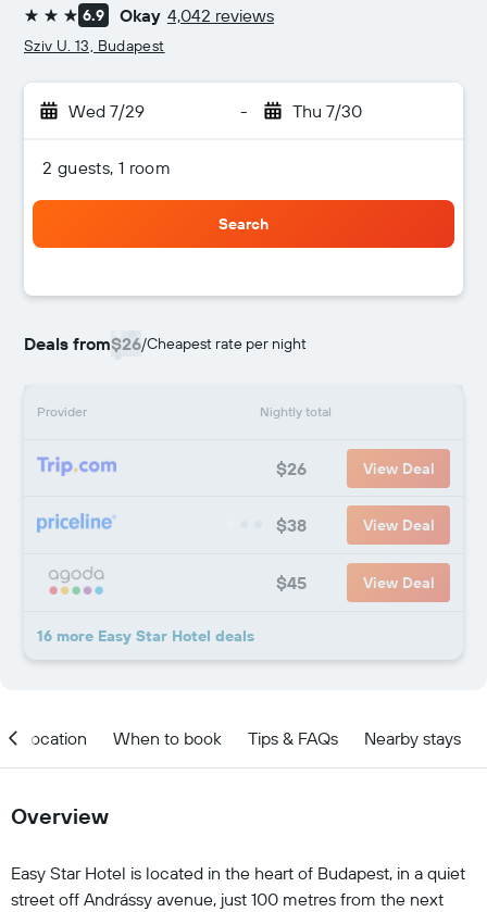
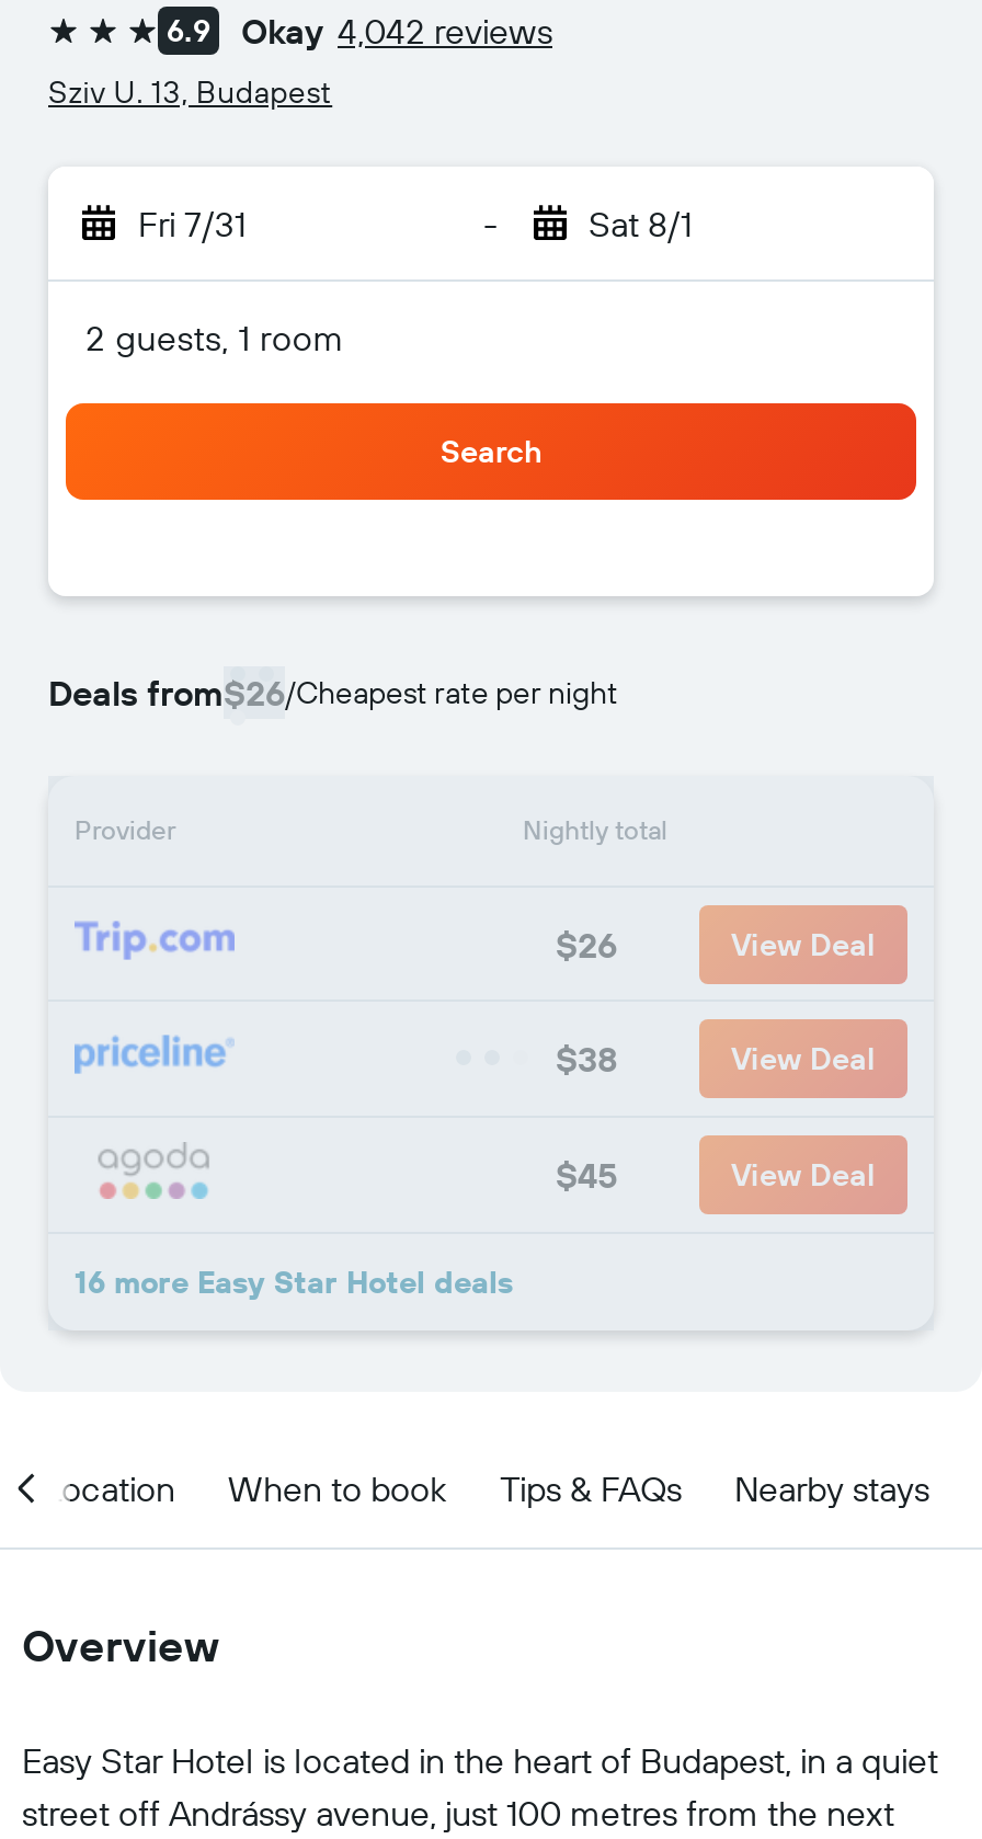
- Wed 7/29
+ Fri 7/31

- Thu 7/30
+ Sat 8/1
